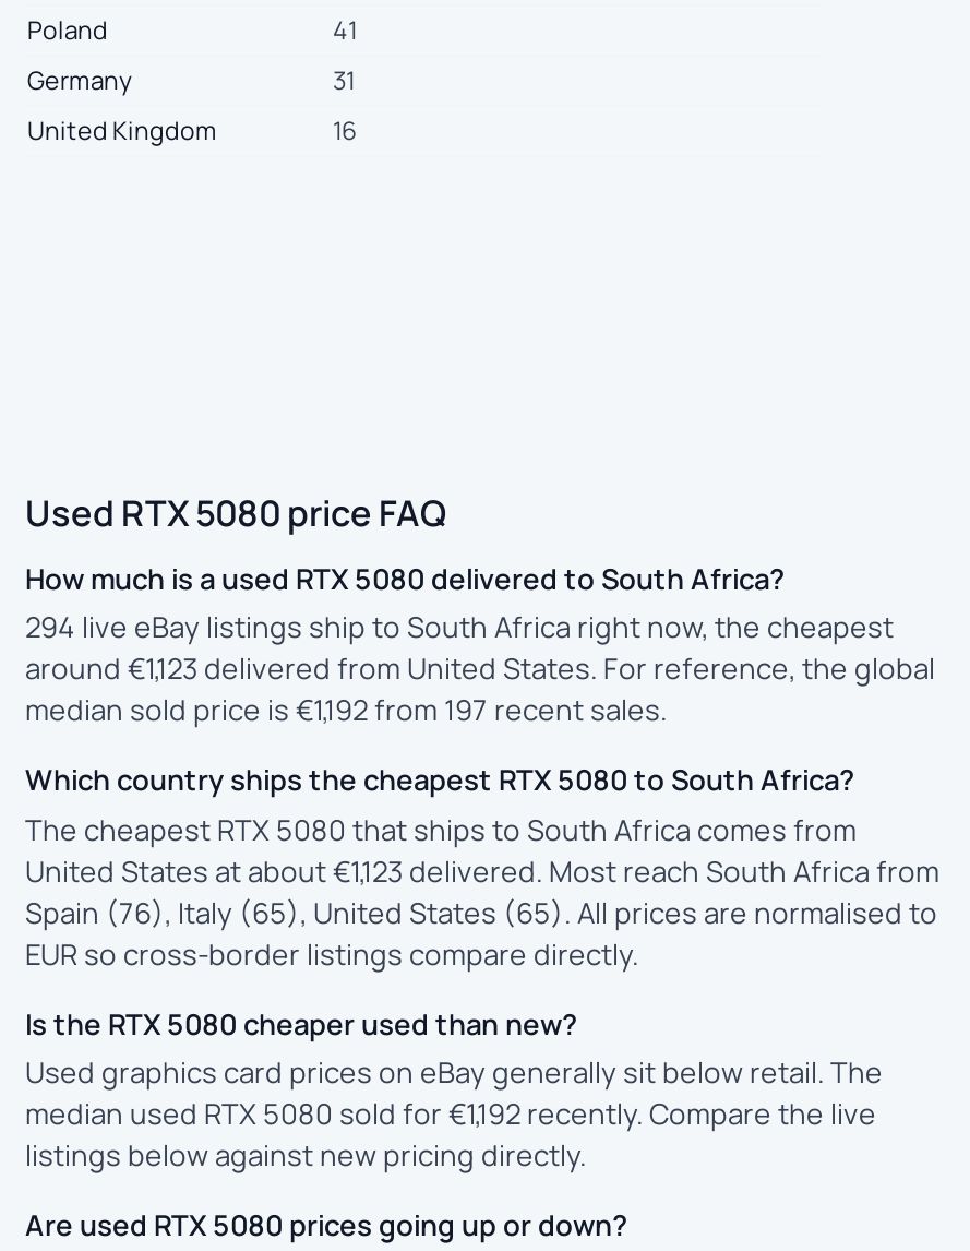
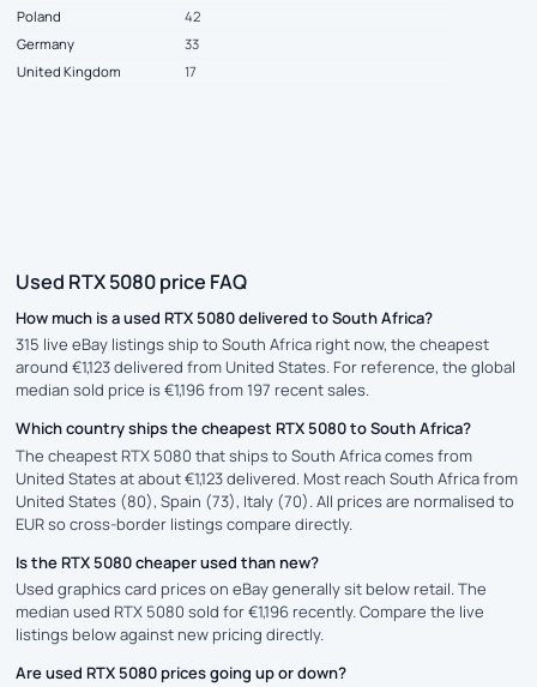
- 41
+ 42

- 31
+ 33

- 16
+ 17

- 294 live eBay listings ship to South Africa right now, the cheapest
+ 315 live eBay listings ship to South Africa right now, the cheapest

- median sold price is €1,192 from 197 recent sales.
+ median sold price is €1,196 from 197 recent sales.

- Spain (76), Italy (65), United States (65). All prices are normalised to
+ United States (80), Spain (73), Italy (70). All prices are normalised to

- median used RTX 5080 sold for €1,192 recently. Compare the live
+ median used RTX 5080 sold for €1,196 recently. Compare the live
